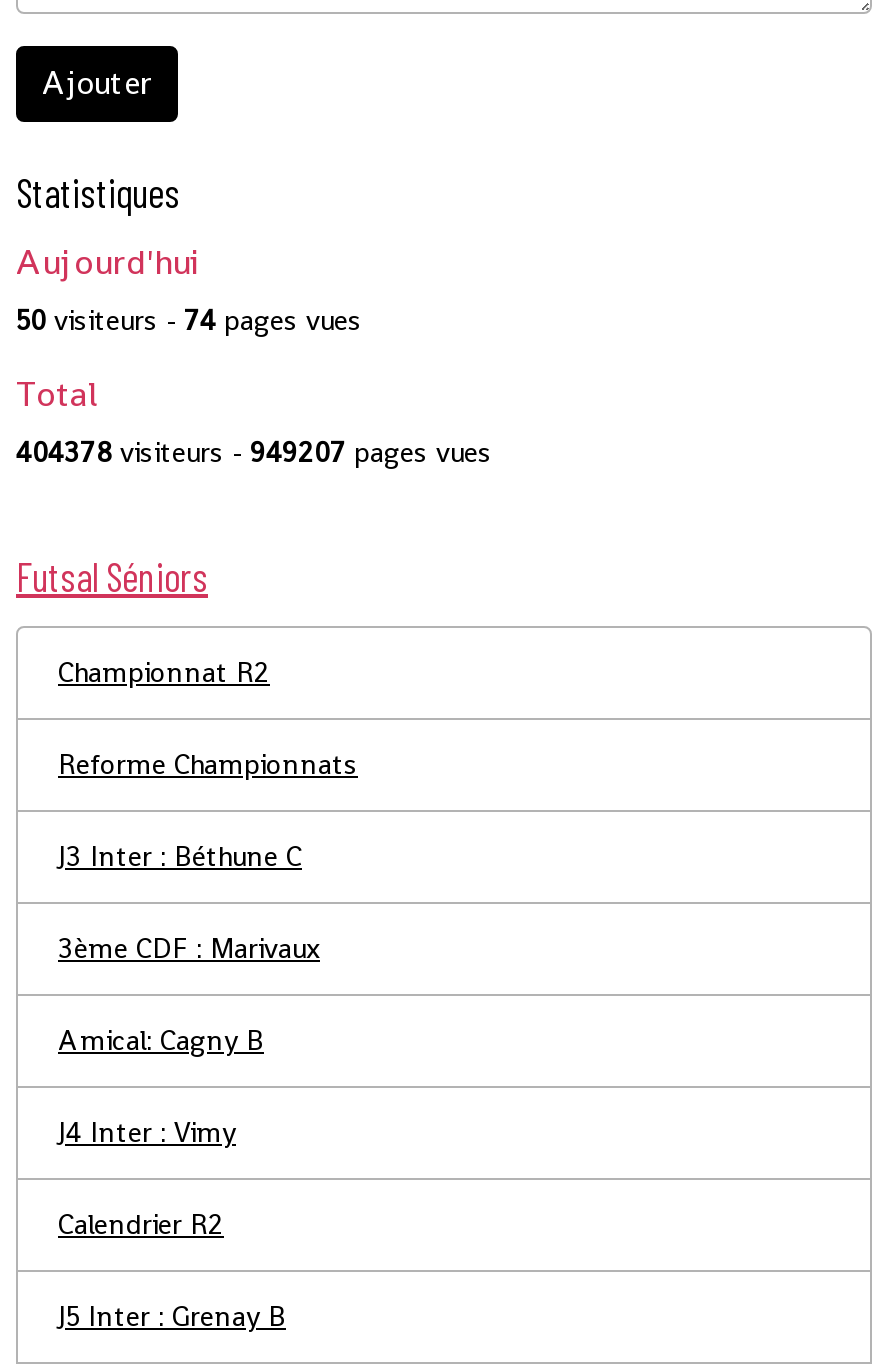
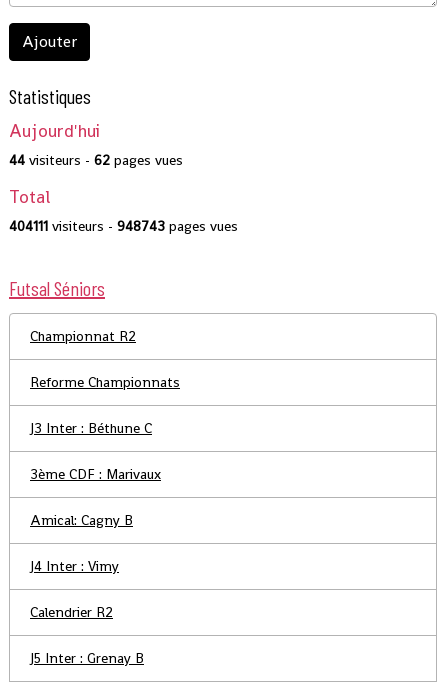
- 50 visiteurs - 74 pages vues
+ 44 visiteurs - 62 pages vues

- 404378 visiteurs - 949207 pages vues
+ 404111 visiteurs - 948743 pages vues
